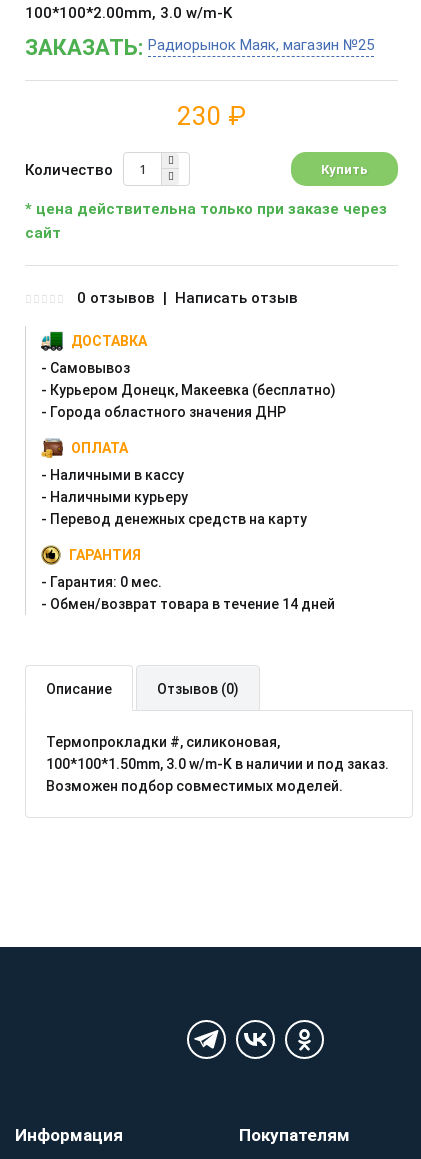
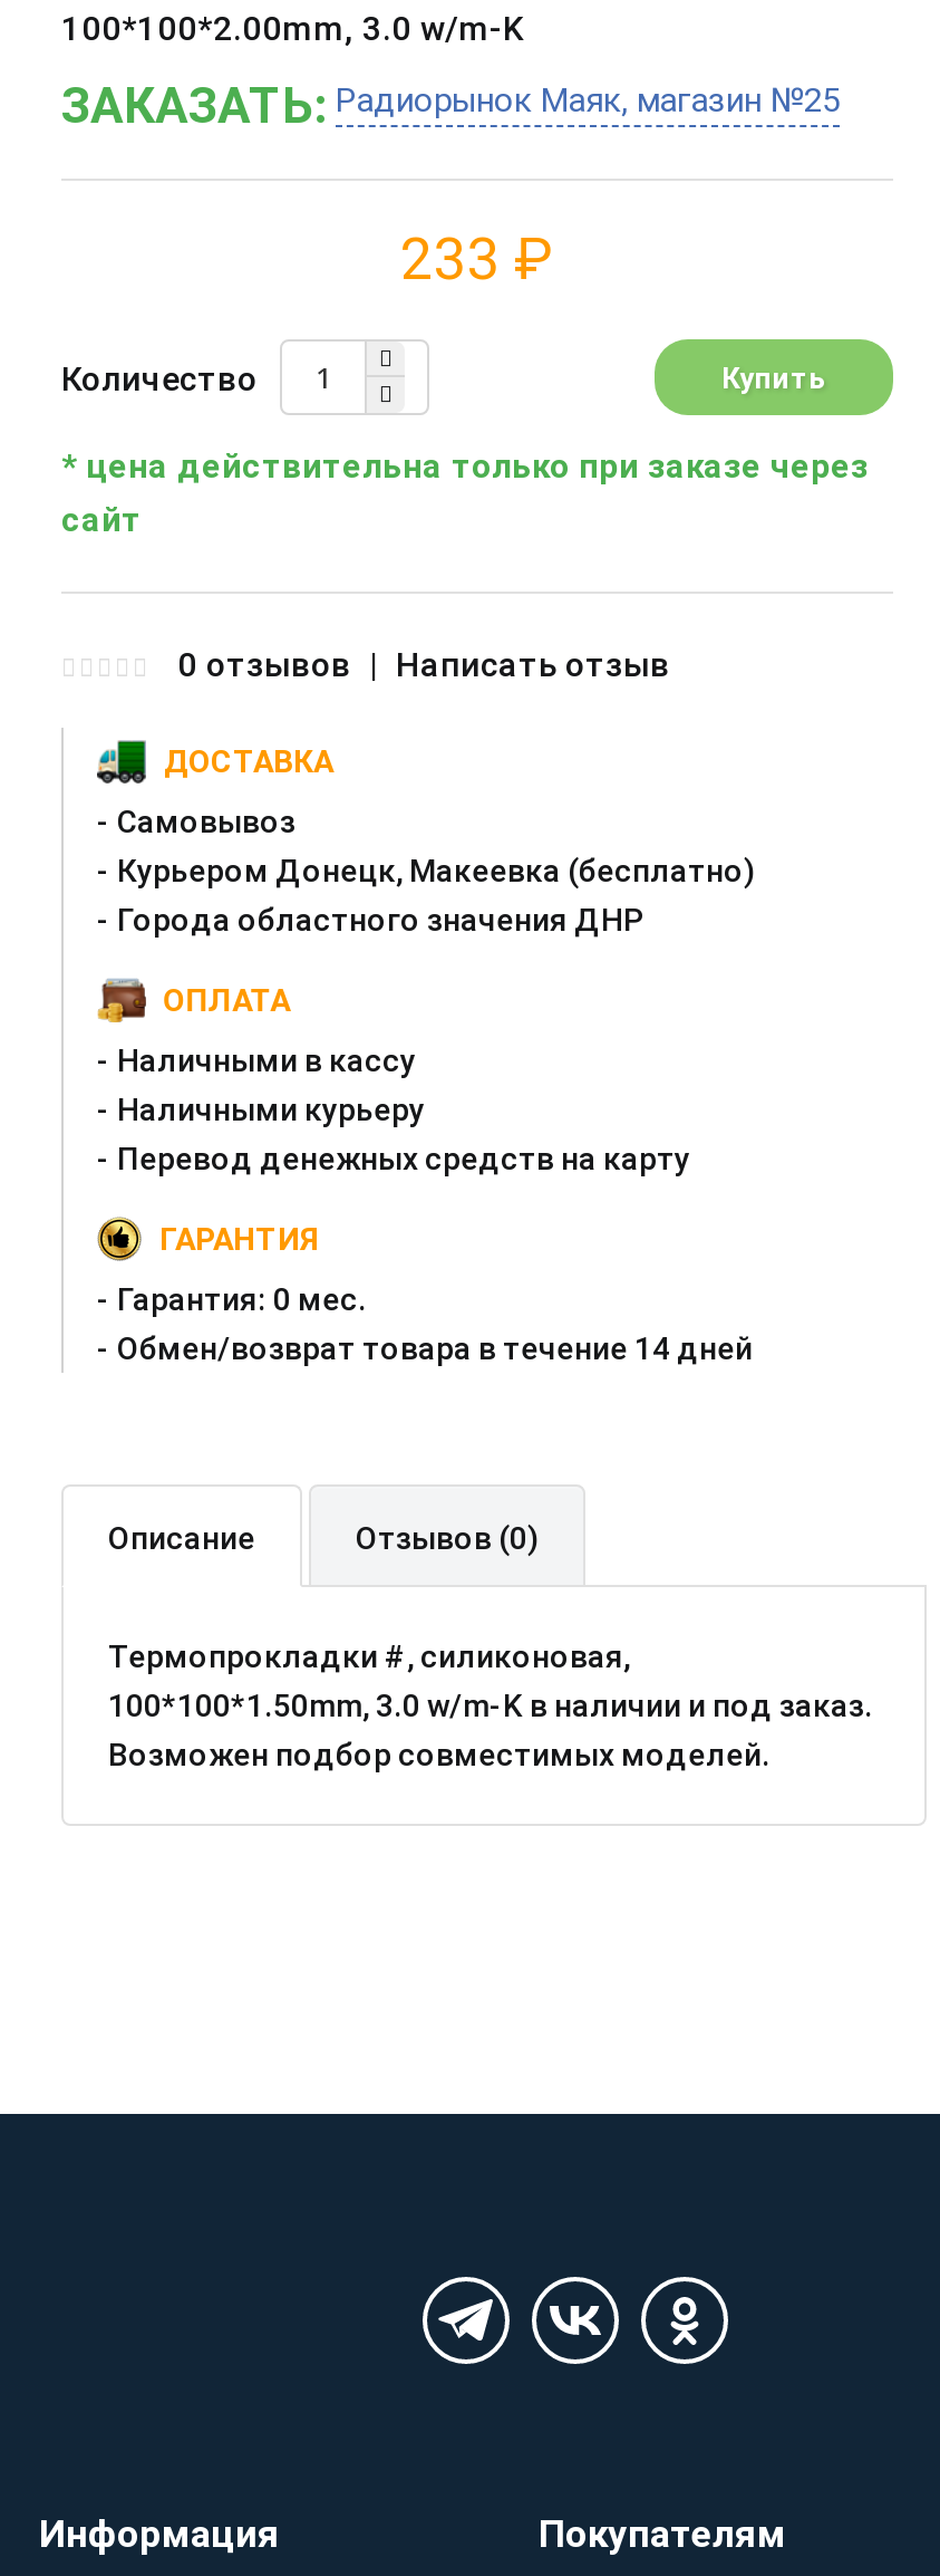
- 230 ₽
+ 233 ₽
